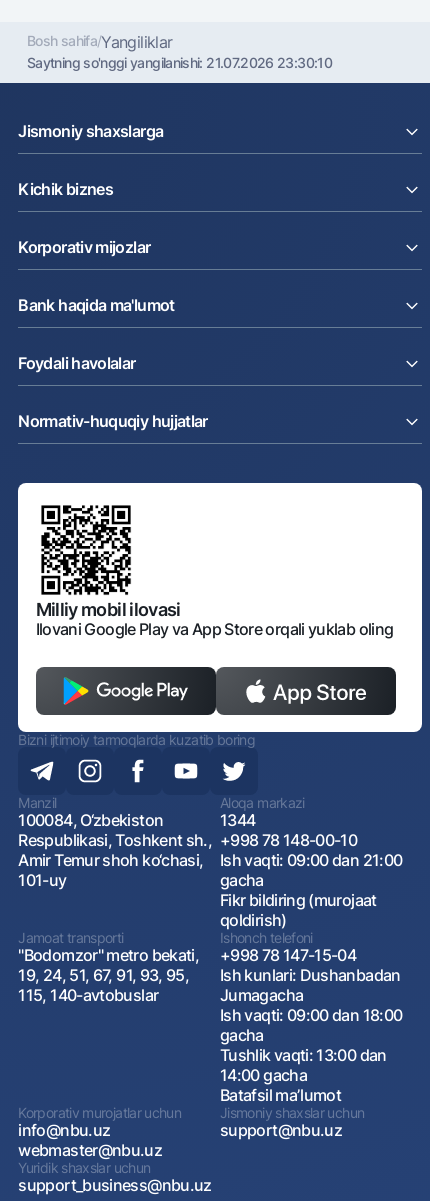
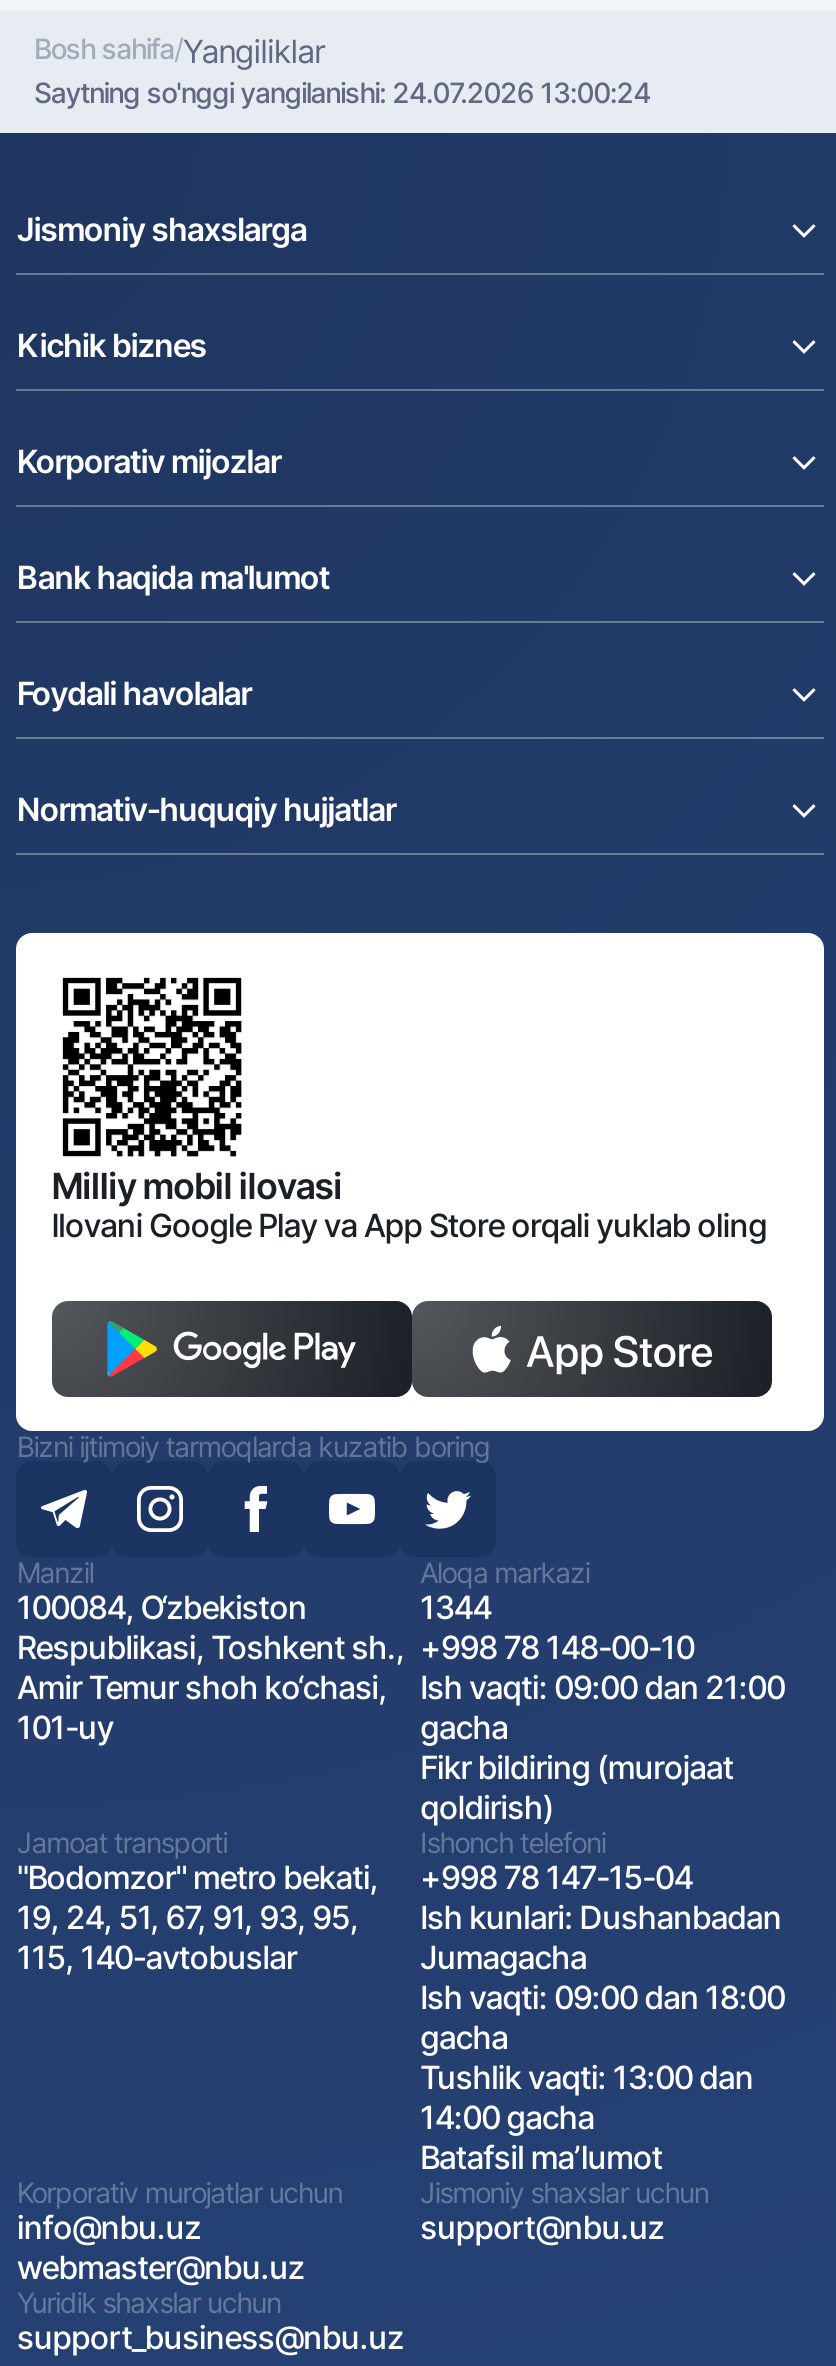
- Saytning so'nggi yangilanishi: 21.07.2026 23:30:10
+ Saytning so'nggi yangilanishi: 24.07.2026 13:00:24
